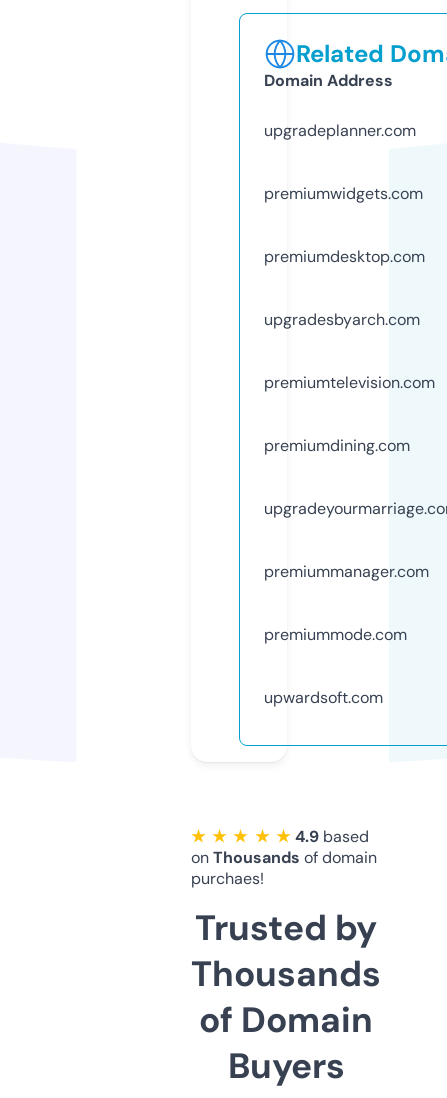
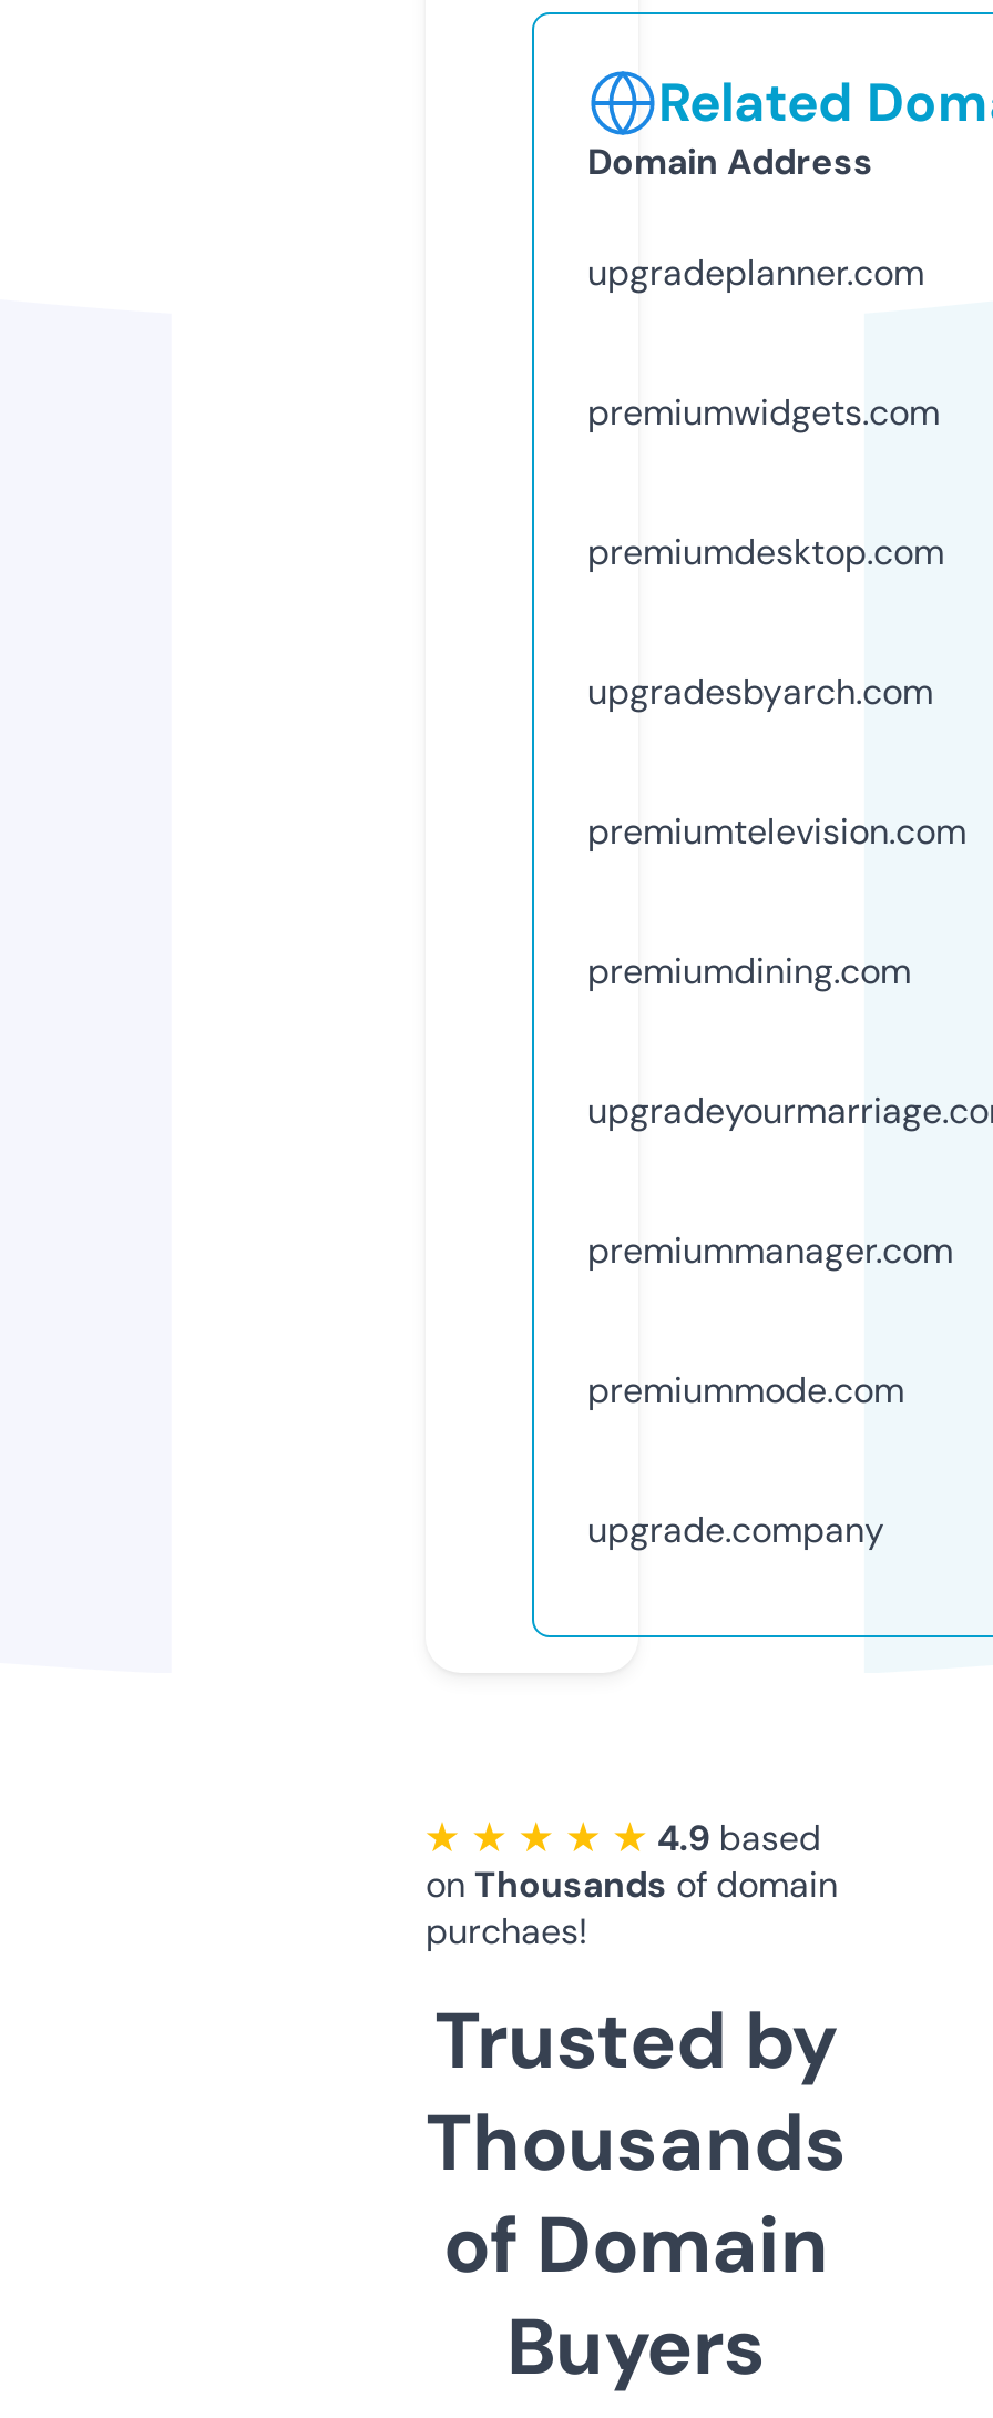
- upwardsoft.com
+ upgrade.company
